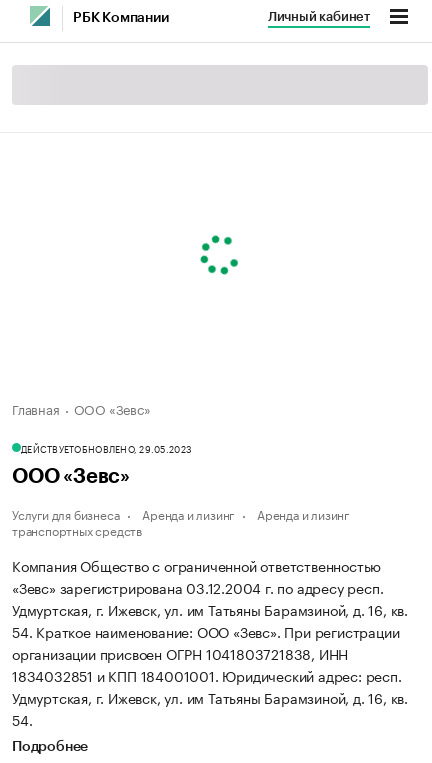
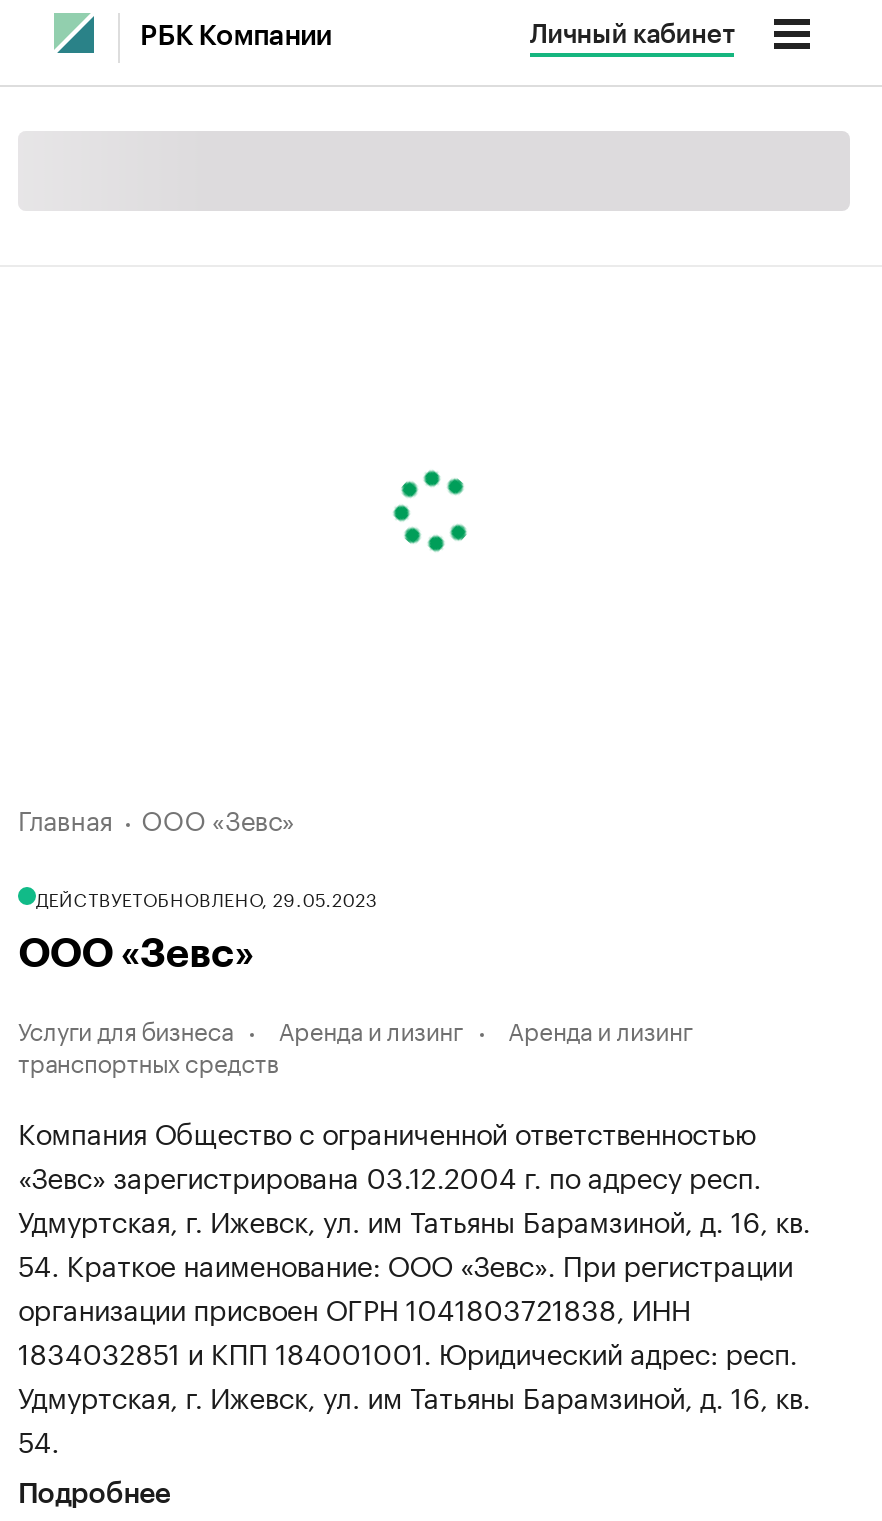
- [image]
+ [image]
